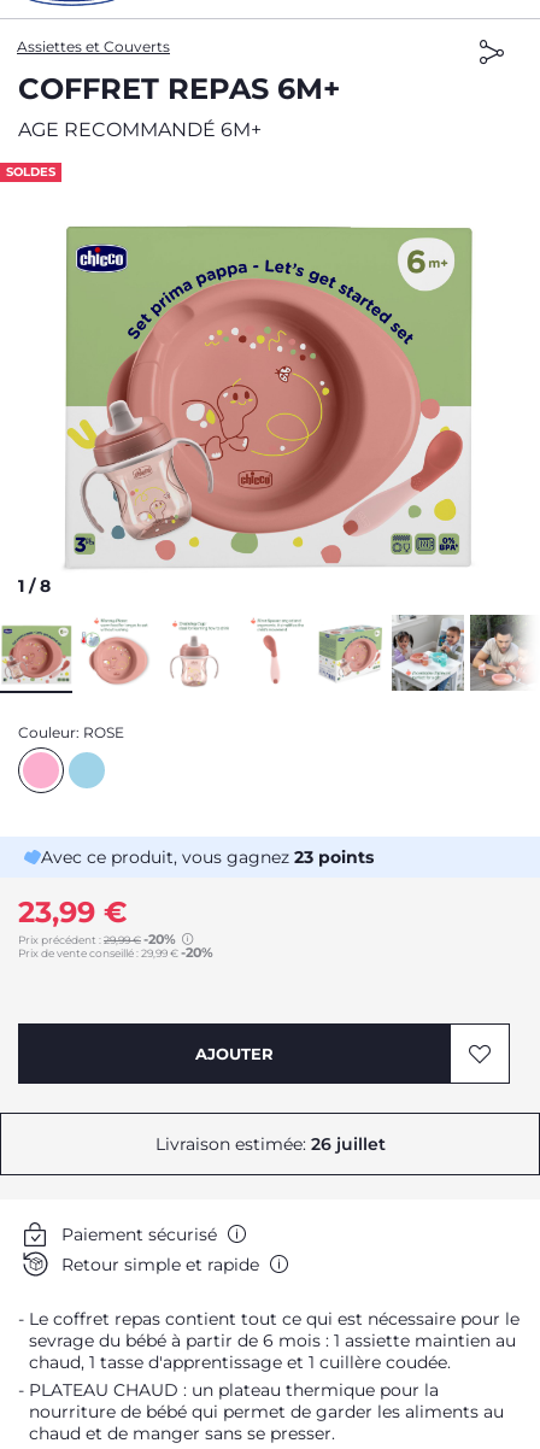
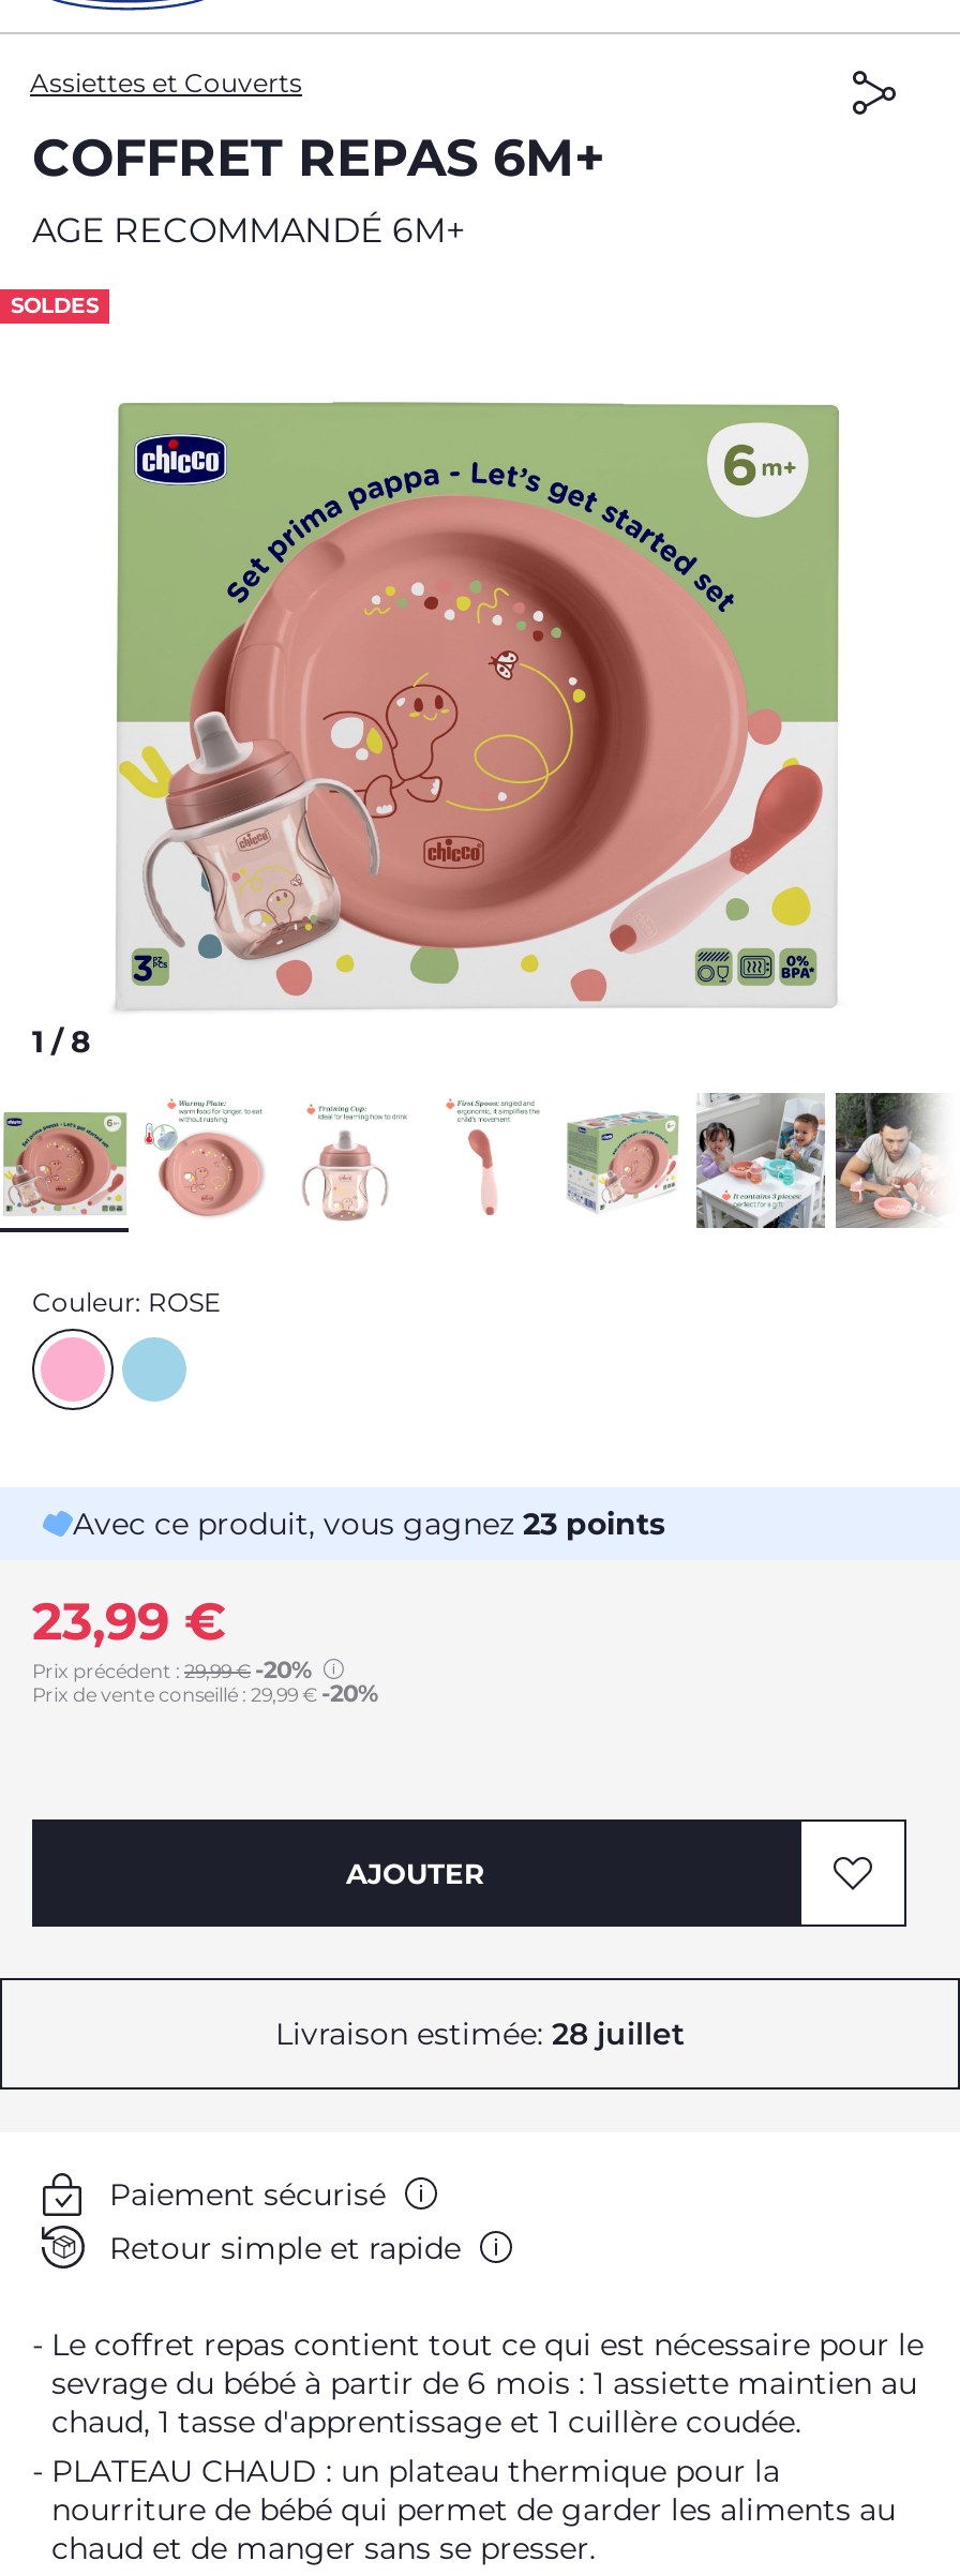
- Livraison estimée: 26 juillet
+ Livraison estimée: 28 juillet
